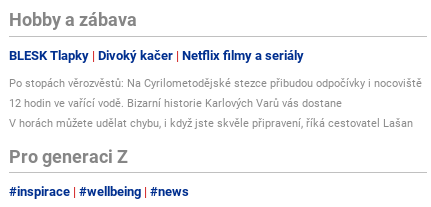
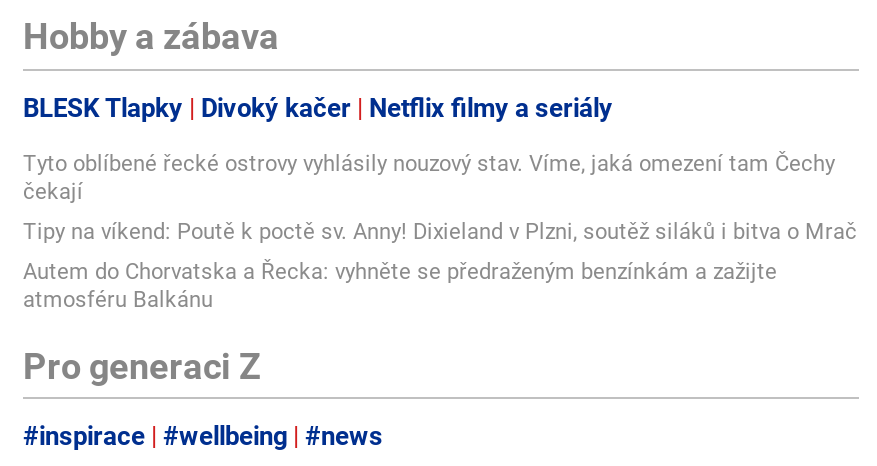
- Po stopách věrozvěstů: Na Cyrilometodějské stezce přibudou odpočívky i nocoviště
+ Tyto oblíbené řecké ostrovy vyhlásily nouzový stav. Víme, jaká omezení tam Čechy
+ čekají

- 12 hodin ve vařící vodě. Bizarní historie Karlových Varů vás dostane
+ Tipy na víkend: Poutě k poctě sv. Anny! Dixieland v Plzni, soutěž siláků i bitva o Mrač

- V horách můžete udělat chybu, i když jste skvěle připravení, říká cestovatel Lašan
+ Autem do Chorvatska a Řecka: vyhněte se předraženým benzínkám a zažijte
+ atmosféru Balkánu
